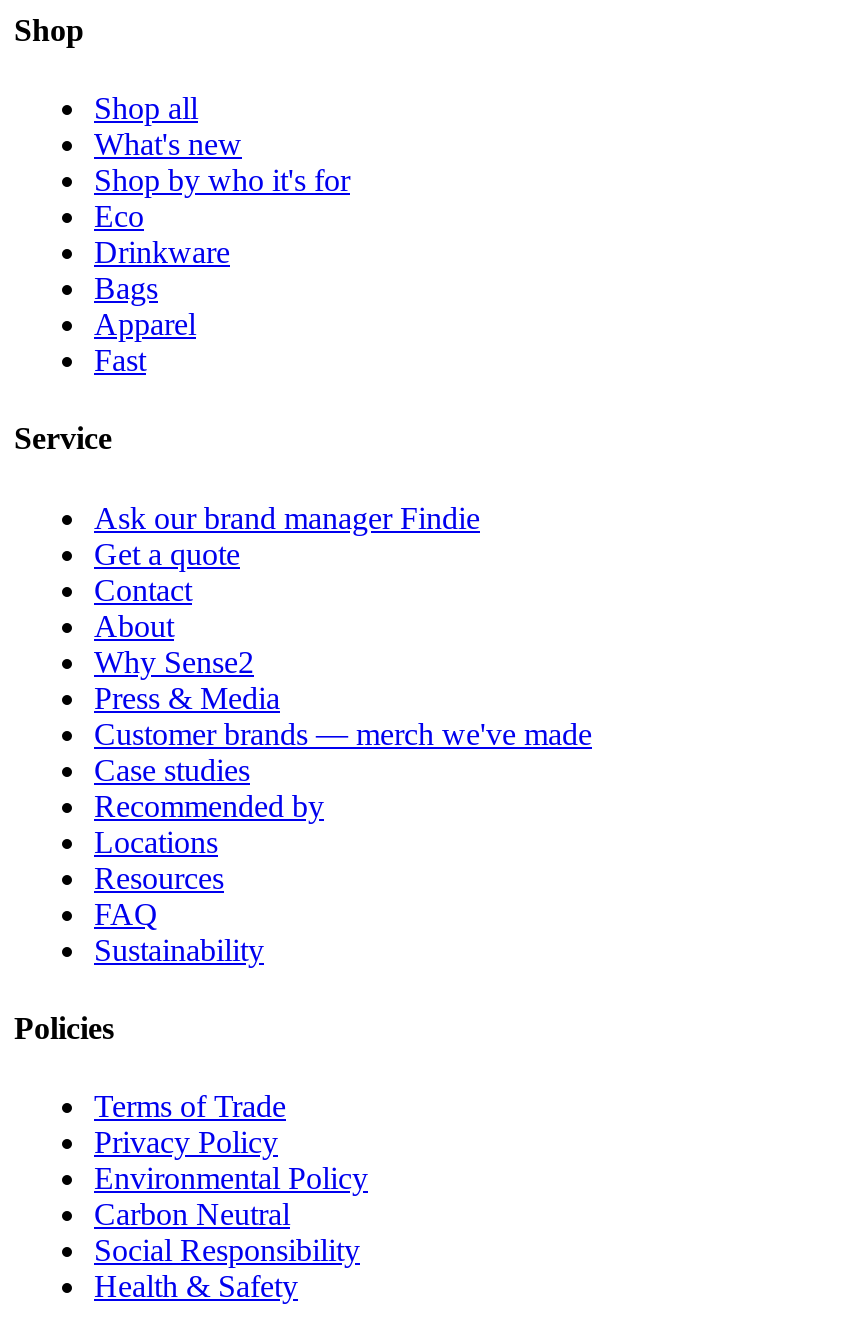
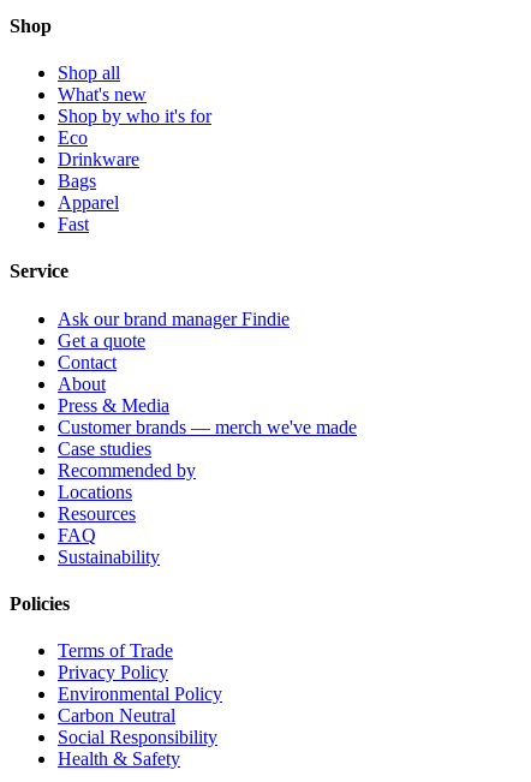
- Why Sense2
